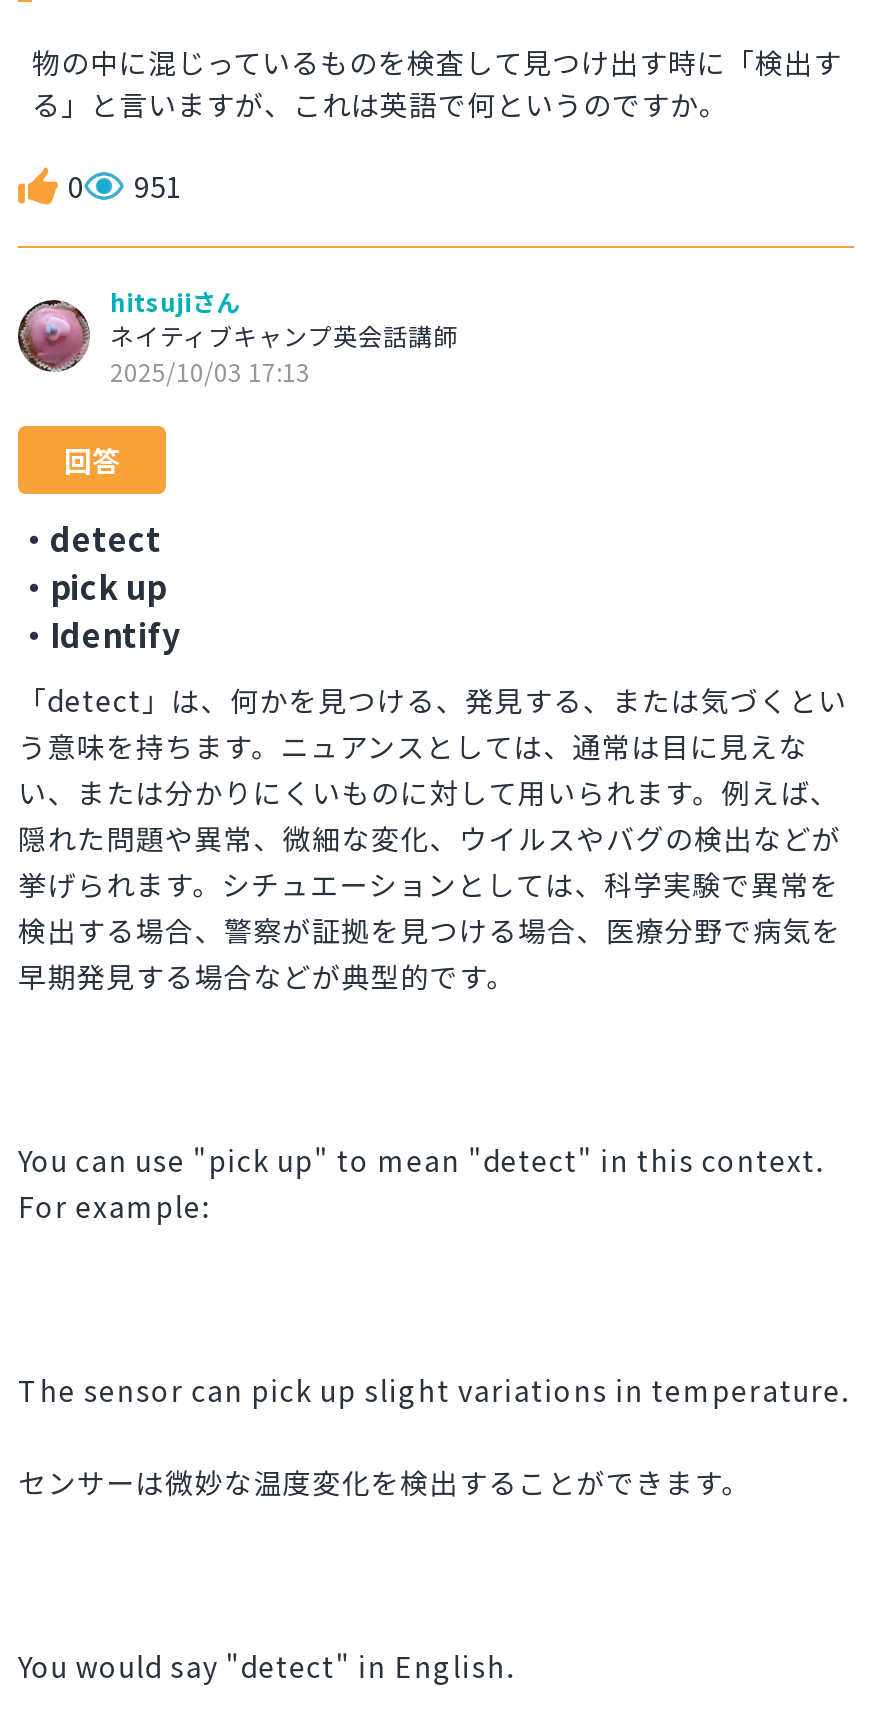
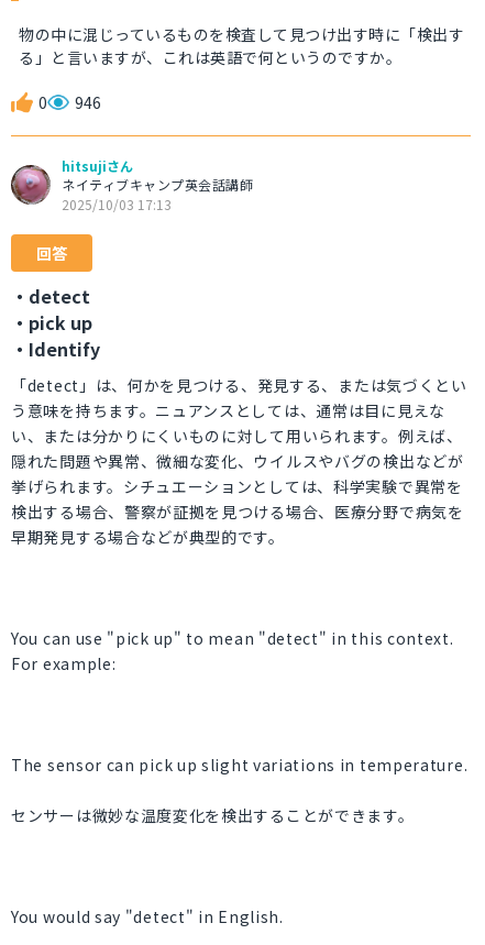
- 0 951
+ 0 946
